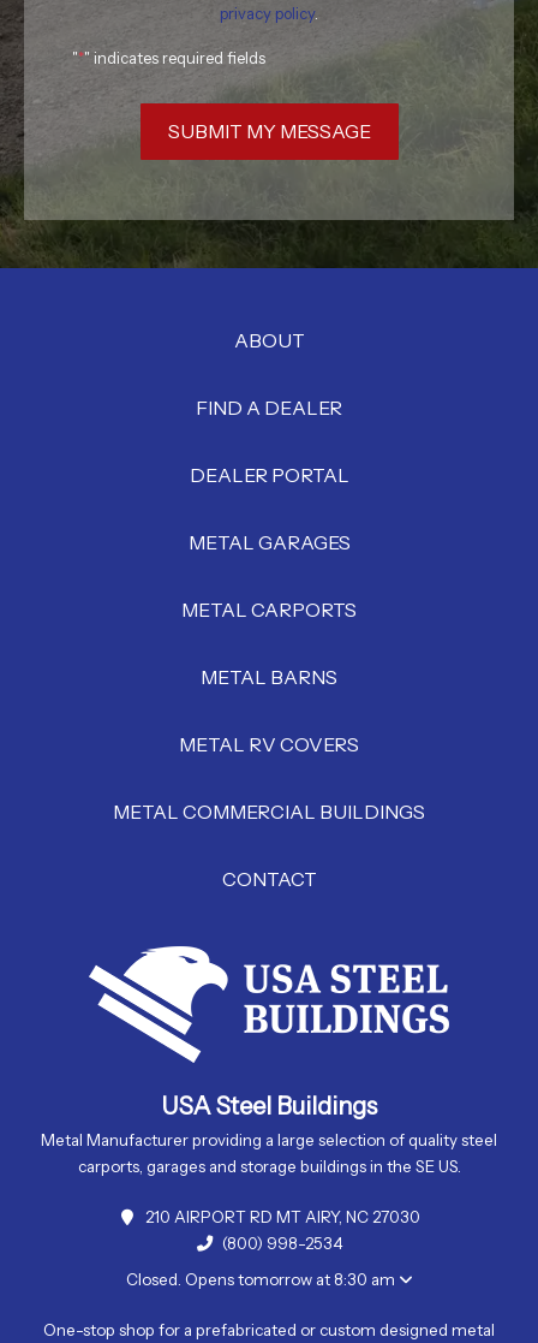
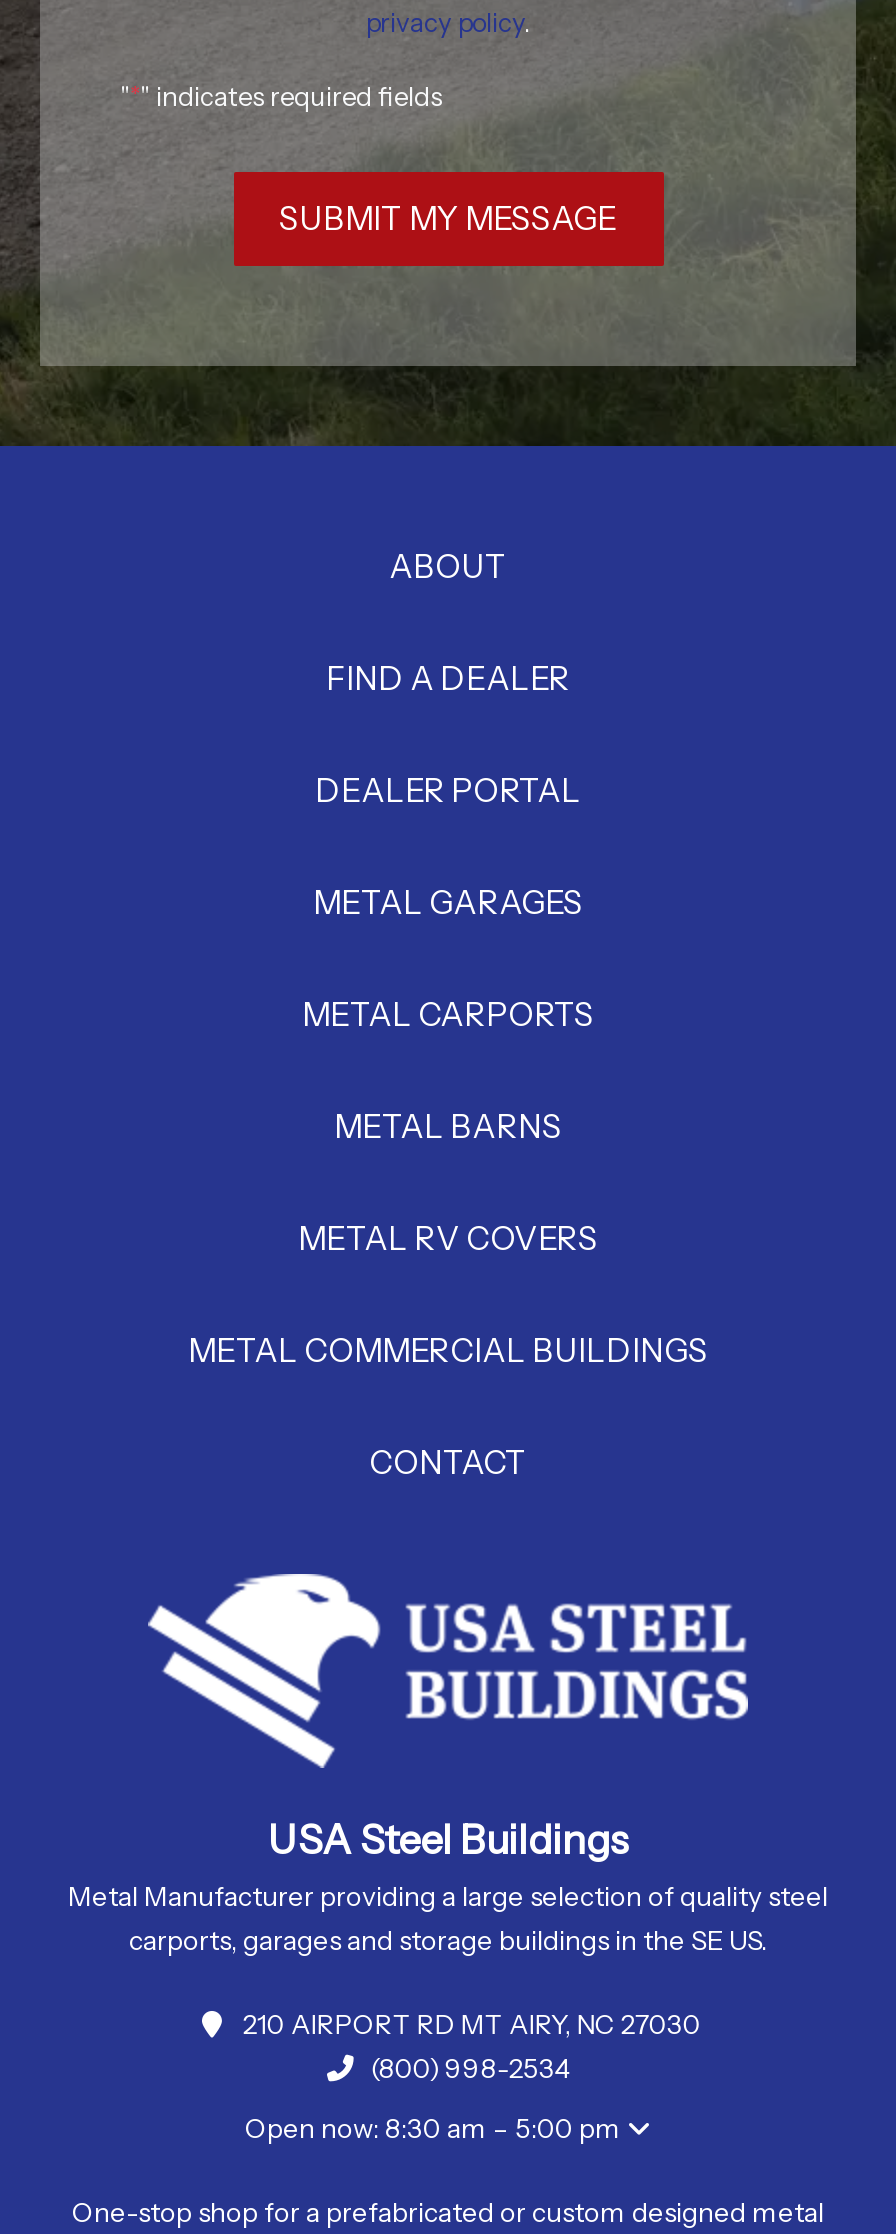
- Closed. Opens tomorrow at 8:30 am
+ Open now: 8:30 am – 5:00 pm
